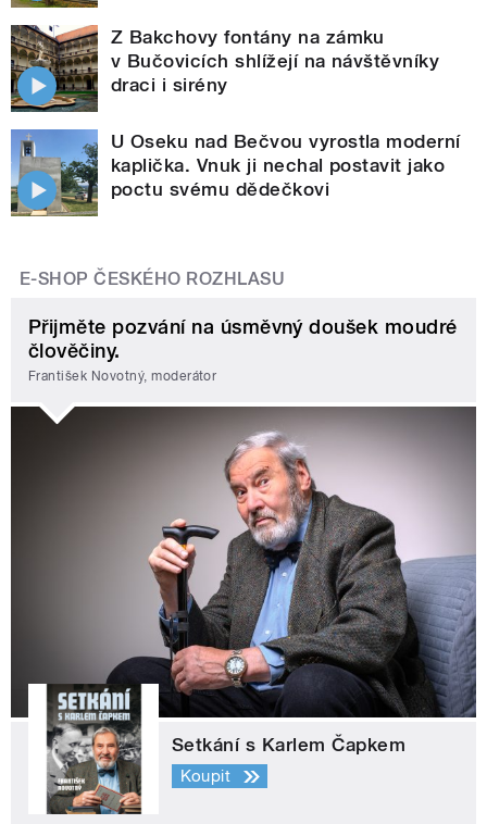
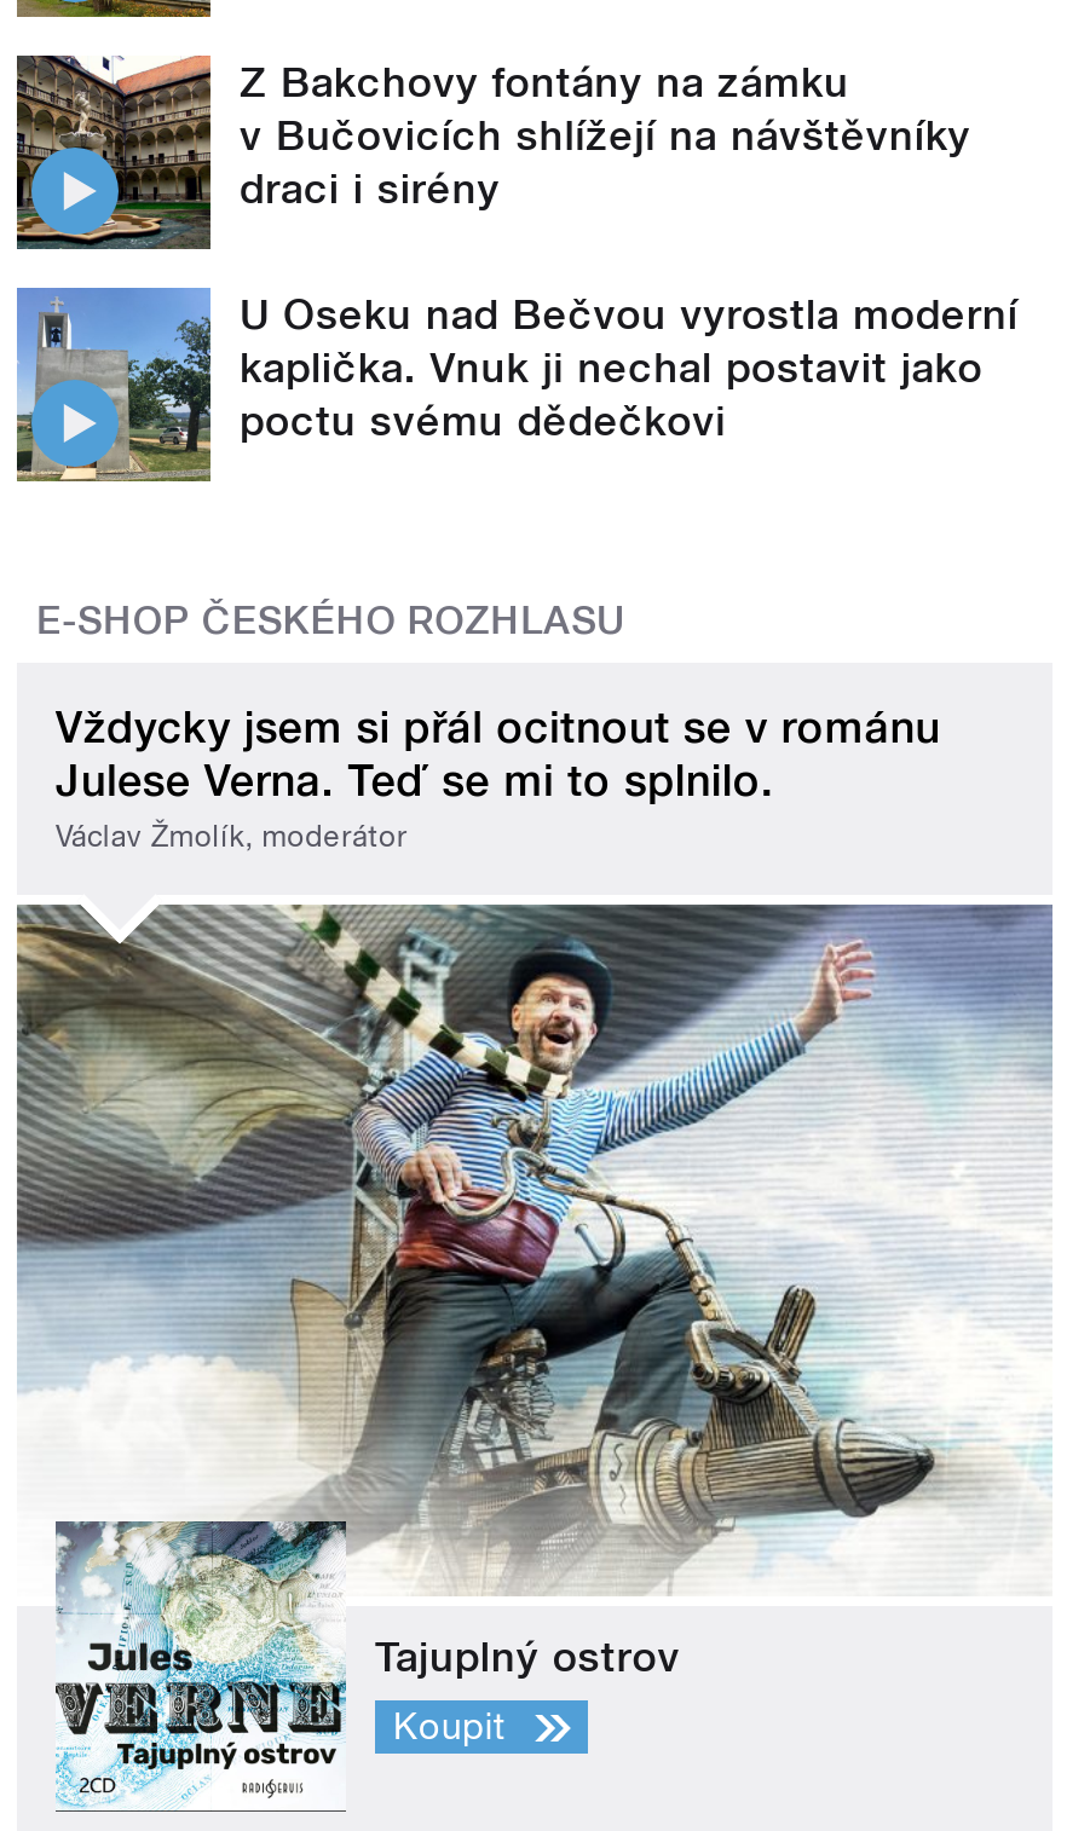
- Přijměte pozvání na úsměvný doušek moudré
- člověčiny.
- František Novotný, moderátor
+ Vždycky jsem si přál ocitnout se v románu
+ Julese Verna. Teď se mi to splnilo.
+ Václav Žmolík, moderátor

- [image]
- Setkání s Karlem Čapkem
+ [image]
+ Tajuplný ostrov
